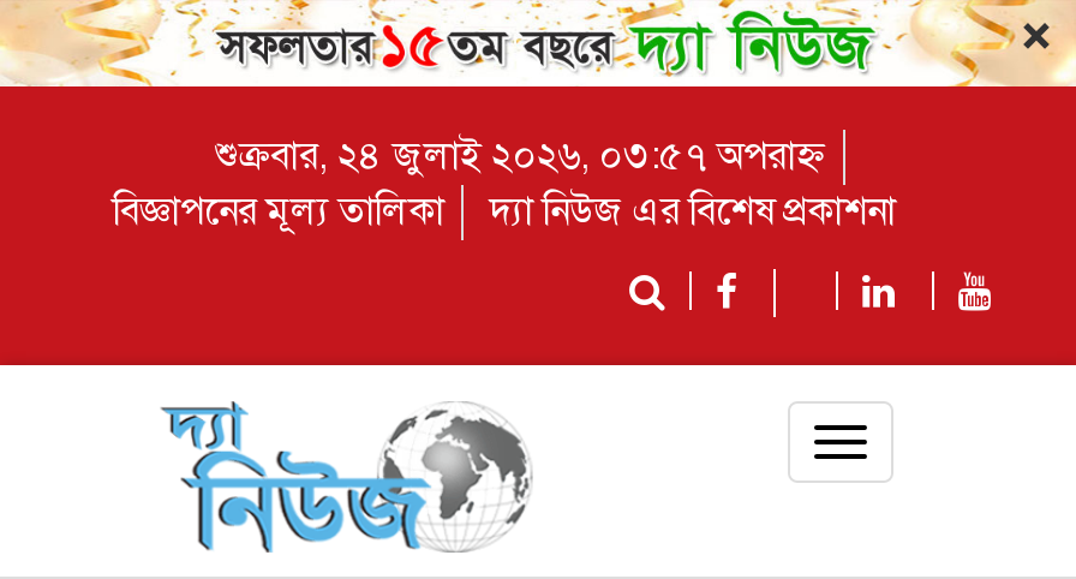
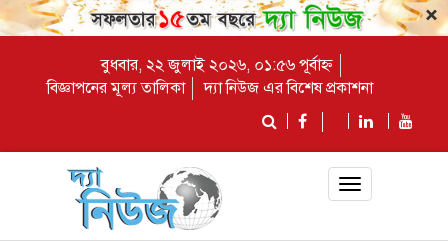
- শুক্রবার, ২৪ জুলাই ২০২৬, ০৩:৫৭ অপরাহ্ন
+ বুধবার, ২২ জুলাই ২০২৬, ০১:৫৬ পূর্বাহ্ন
